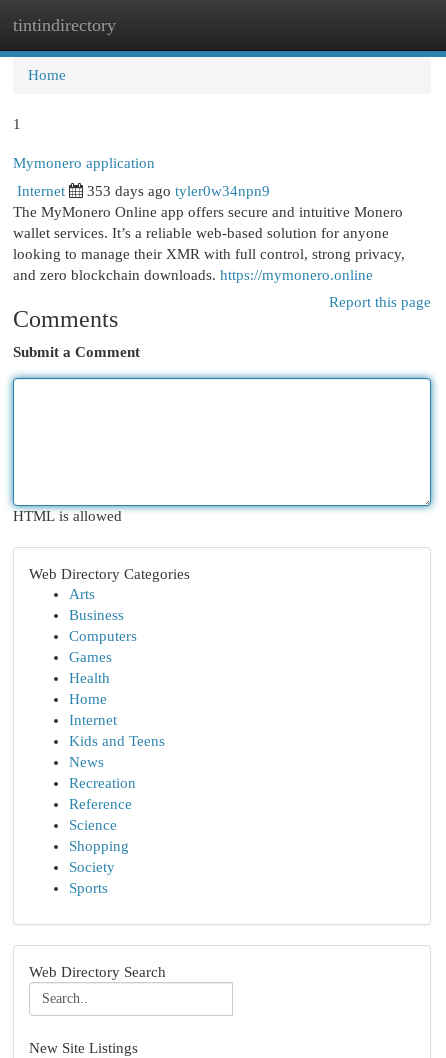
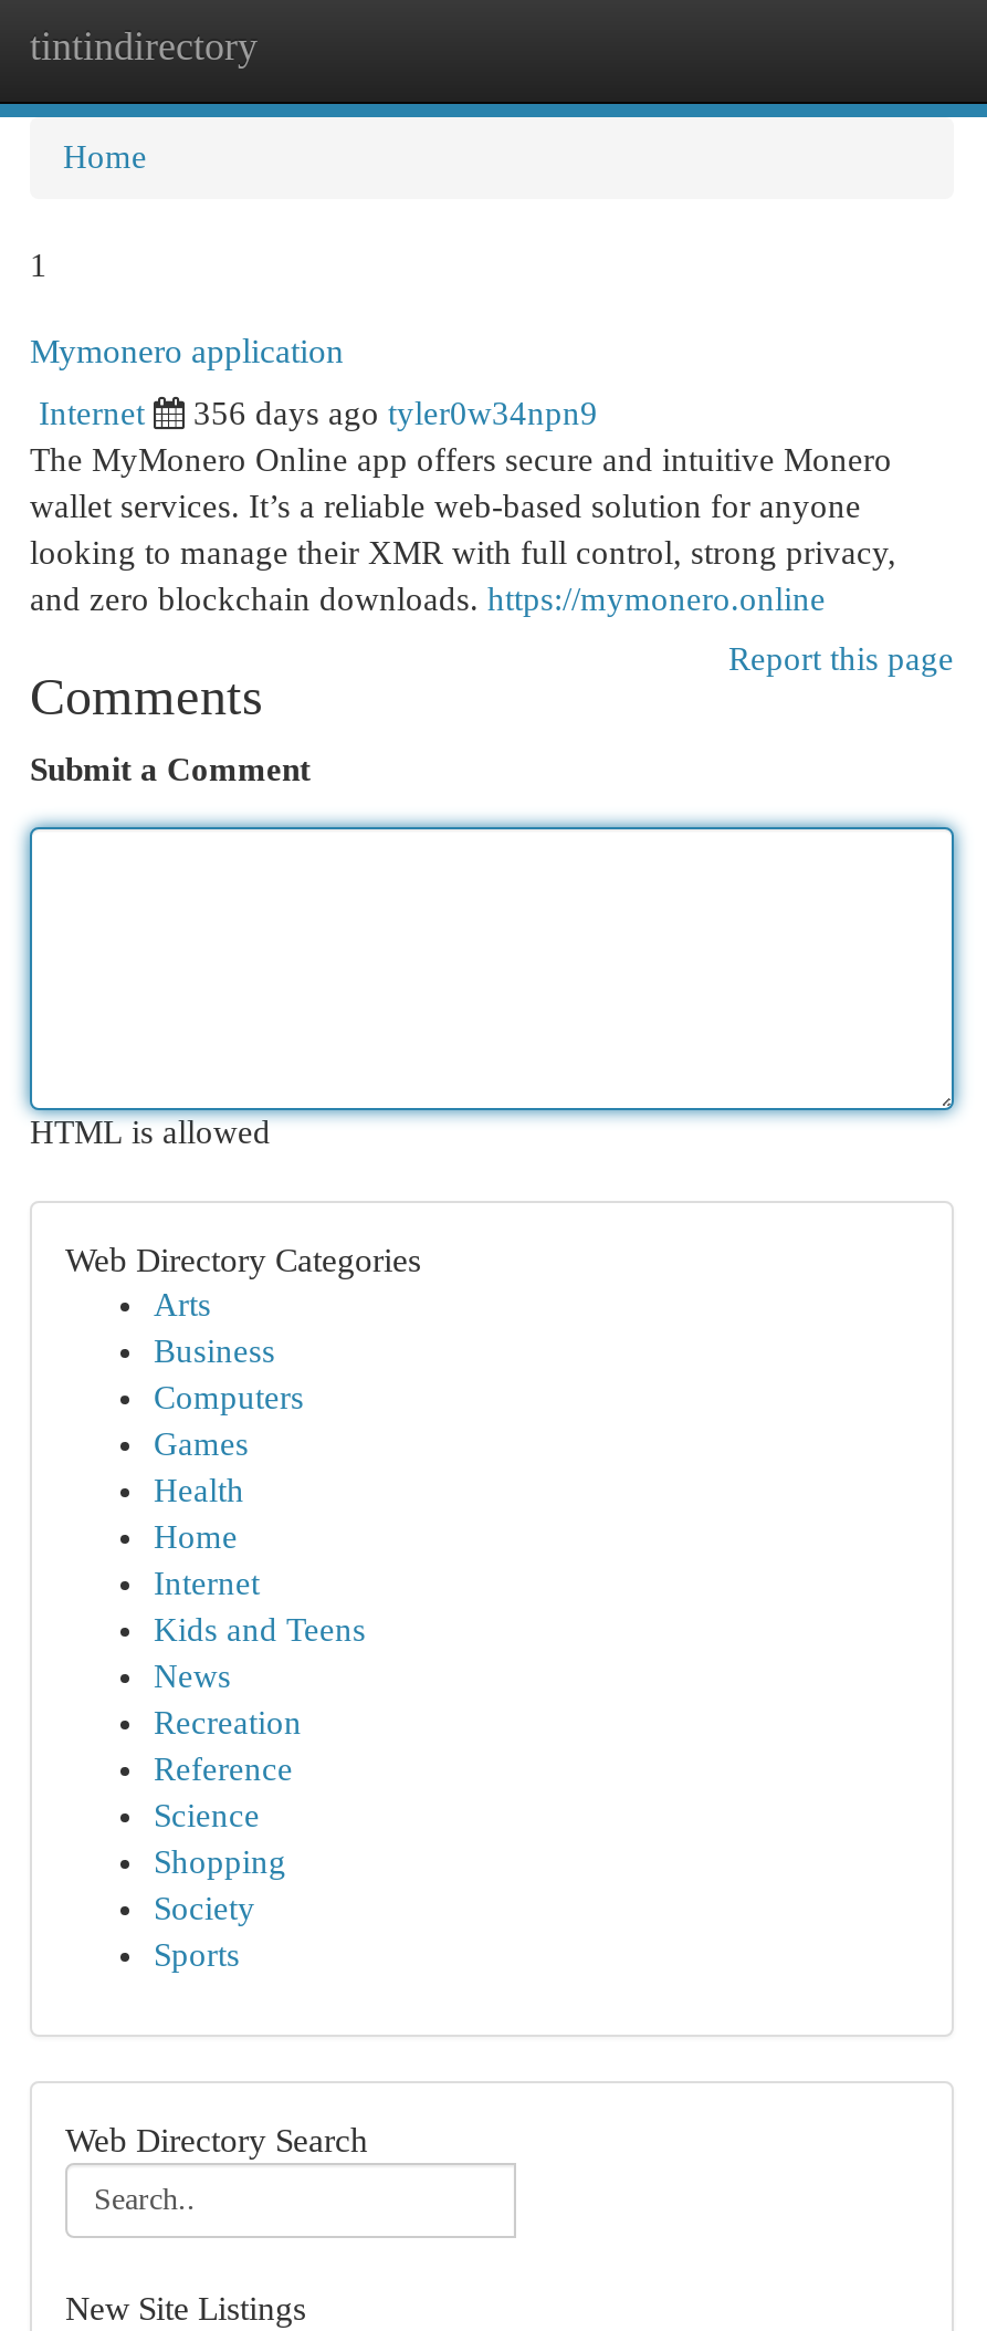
- 353 days ago tyler0w34npn9
+ 356 days ago tyler0w34npn9
